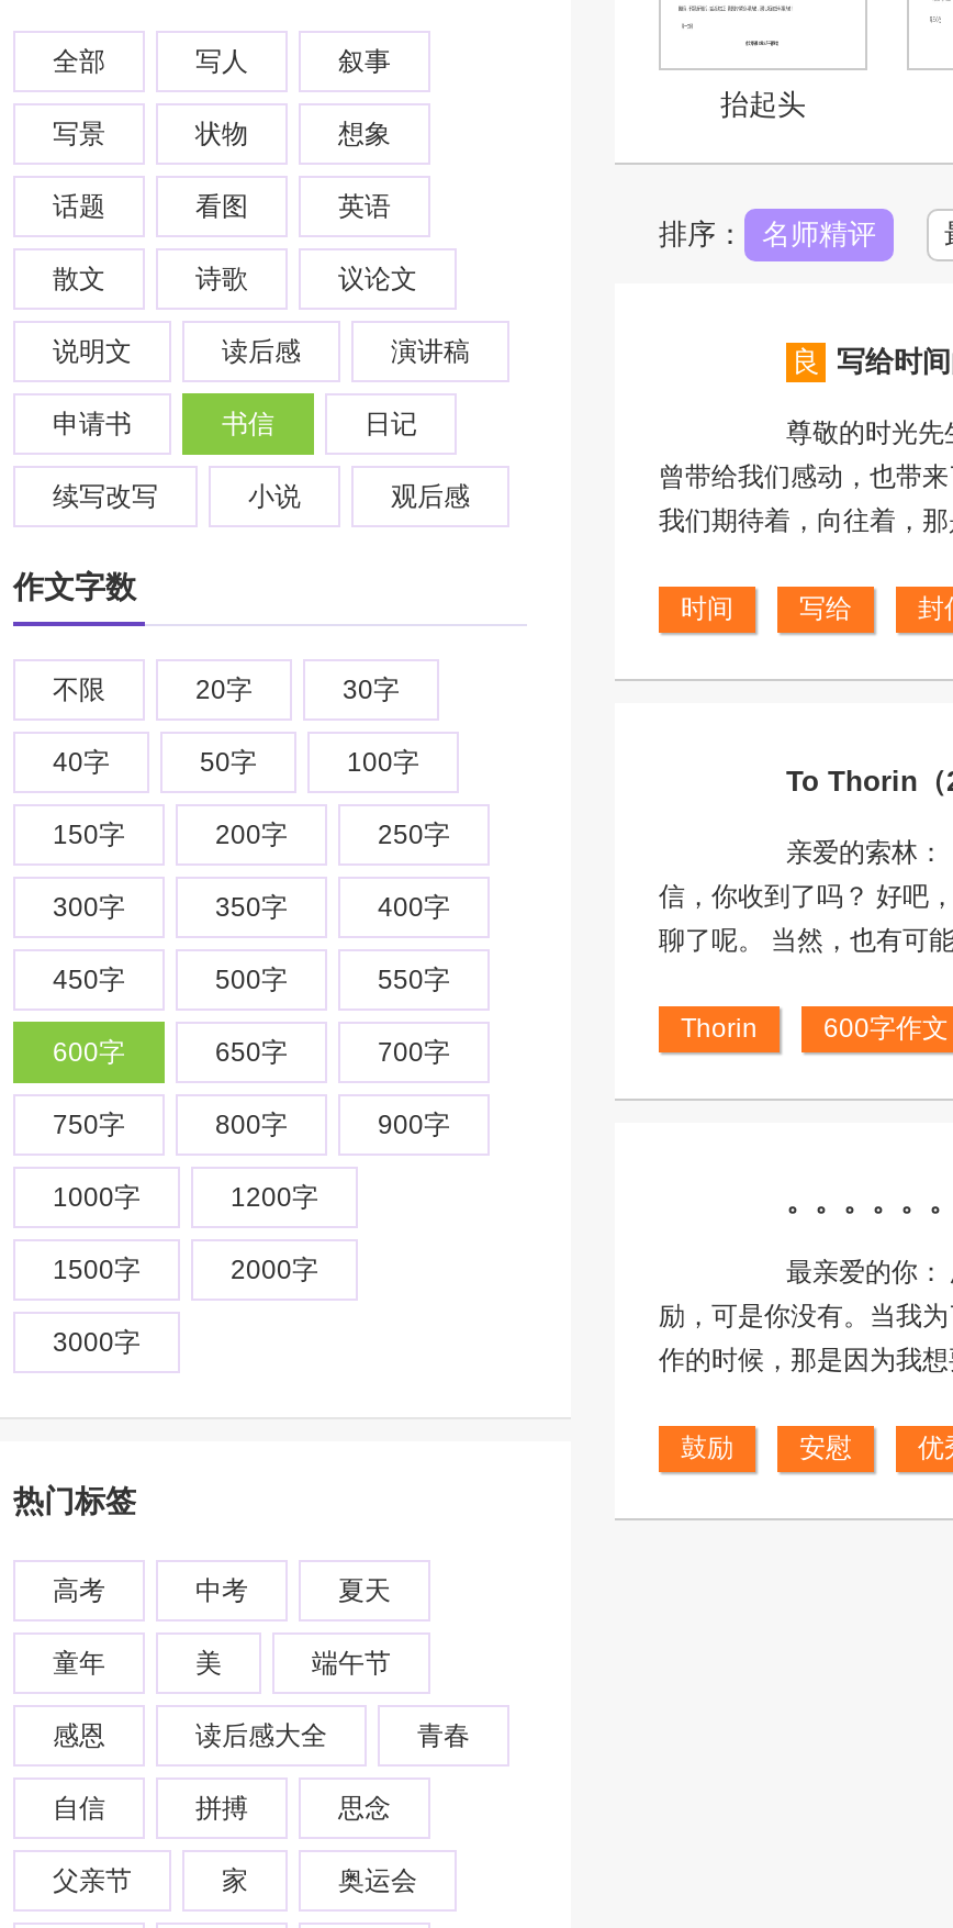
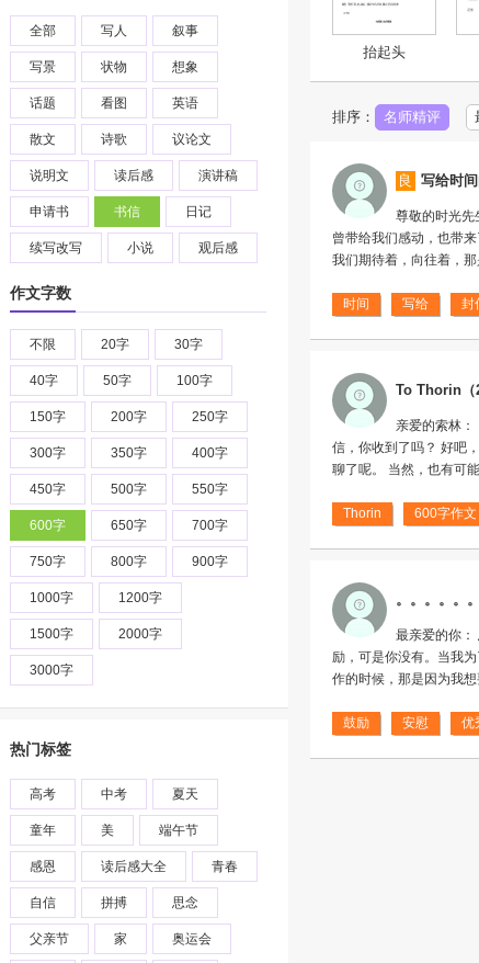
+ [image]

+ [image]

+ [image]
